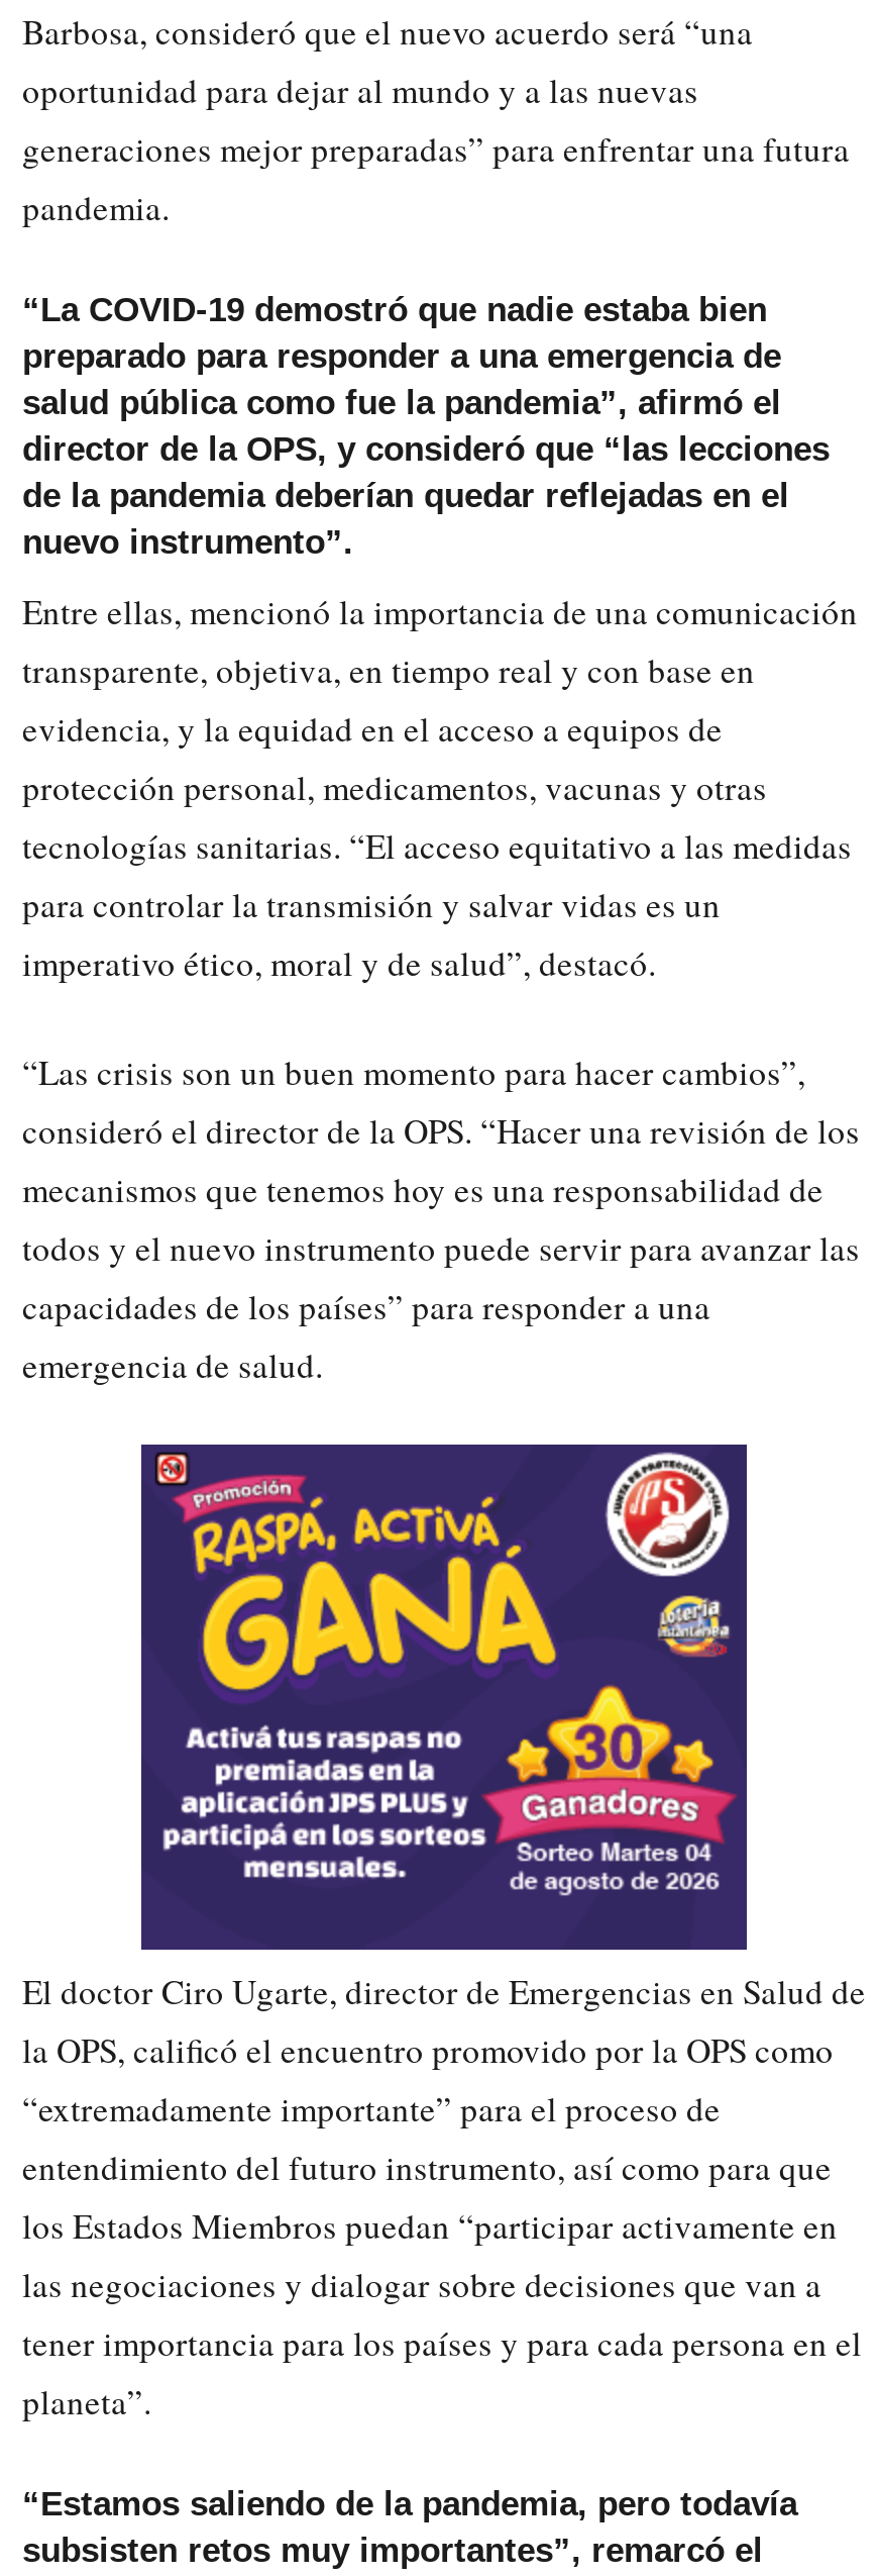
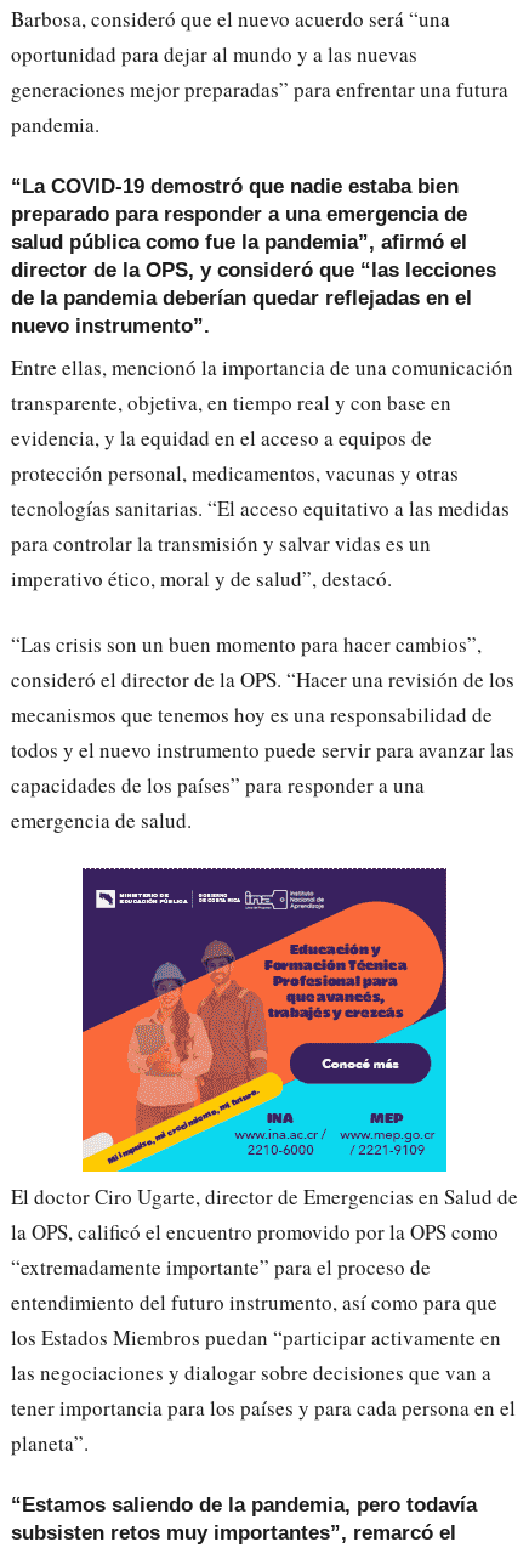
- [image]
+ [image]
